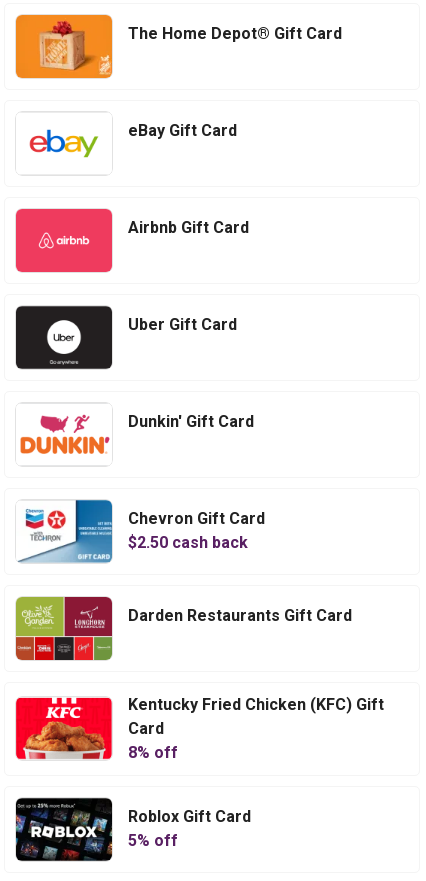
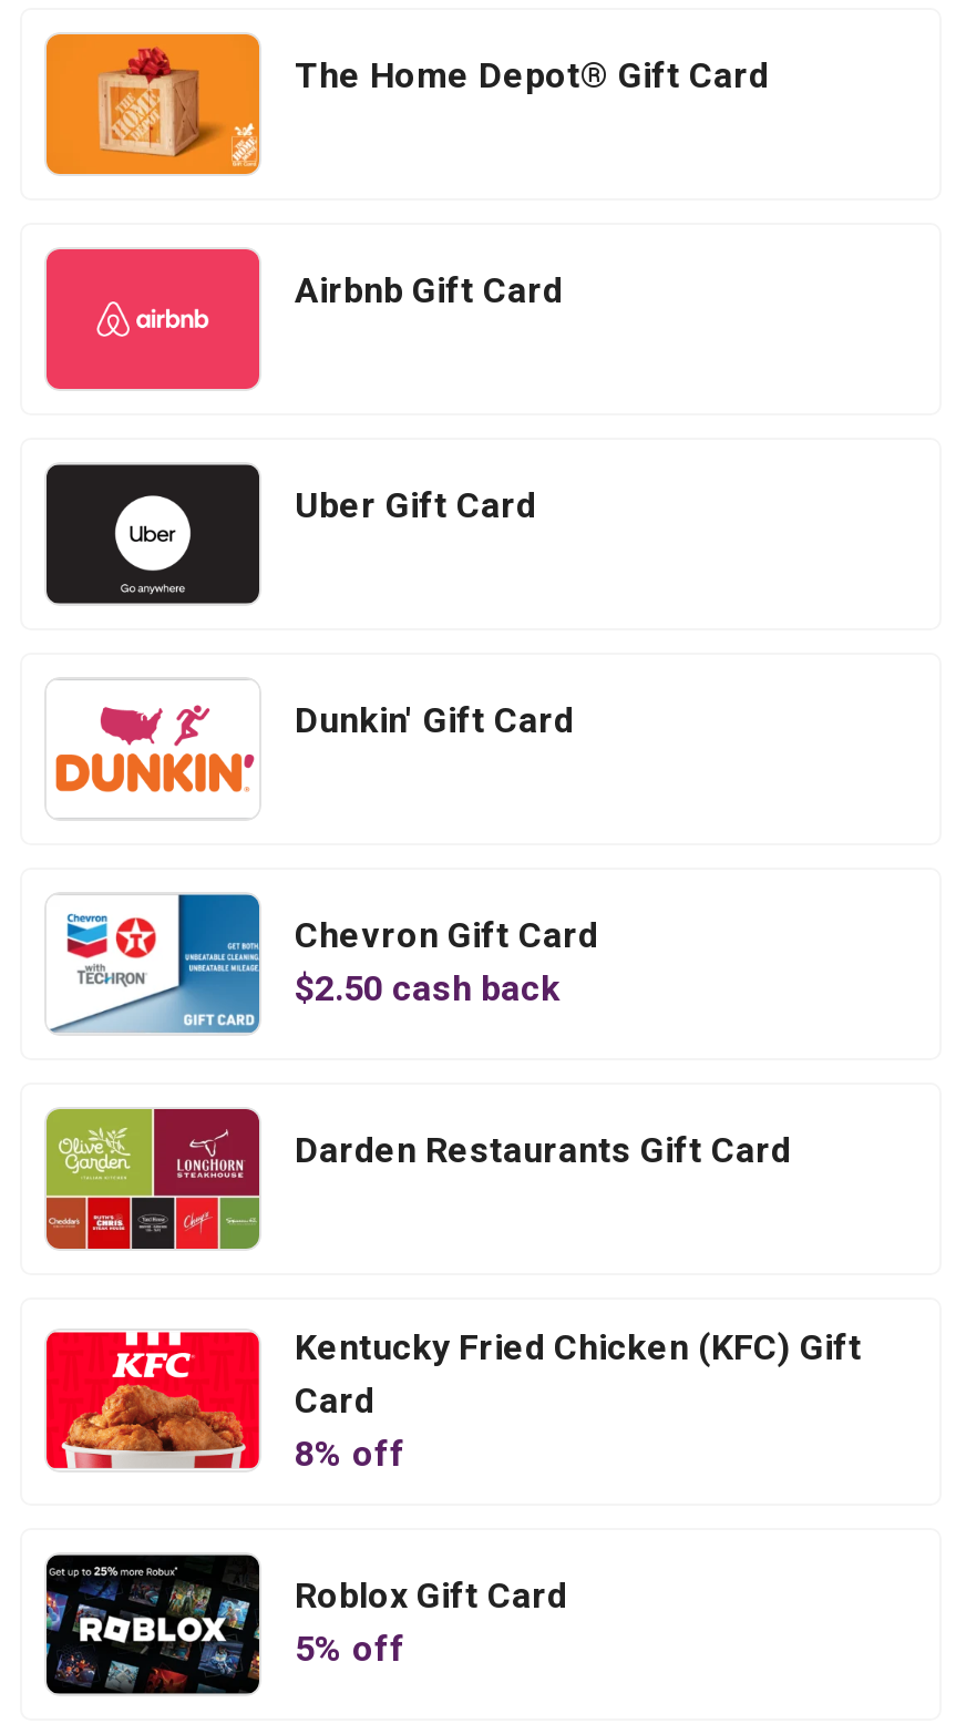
- [image]
- eBay Gift Card
